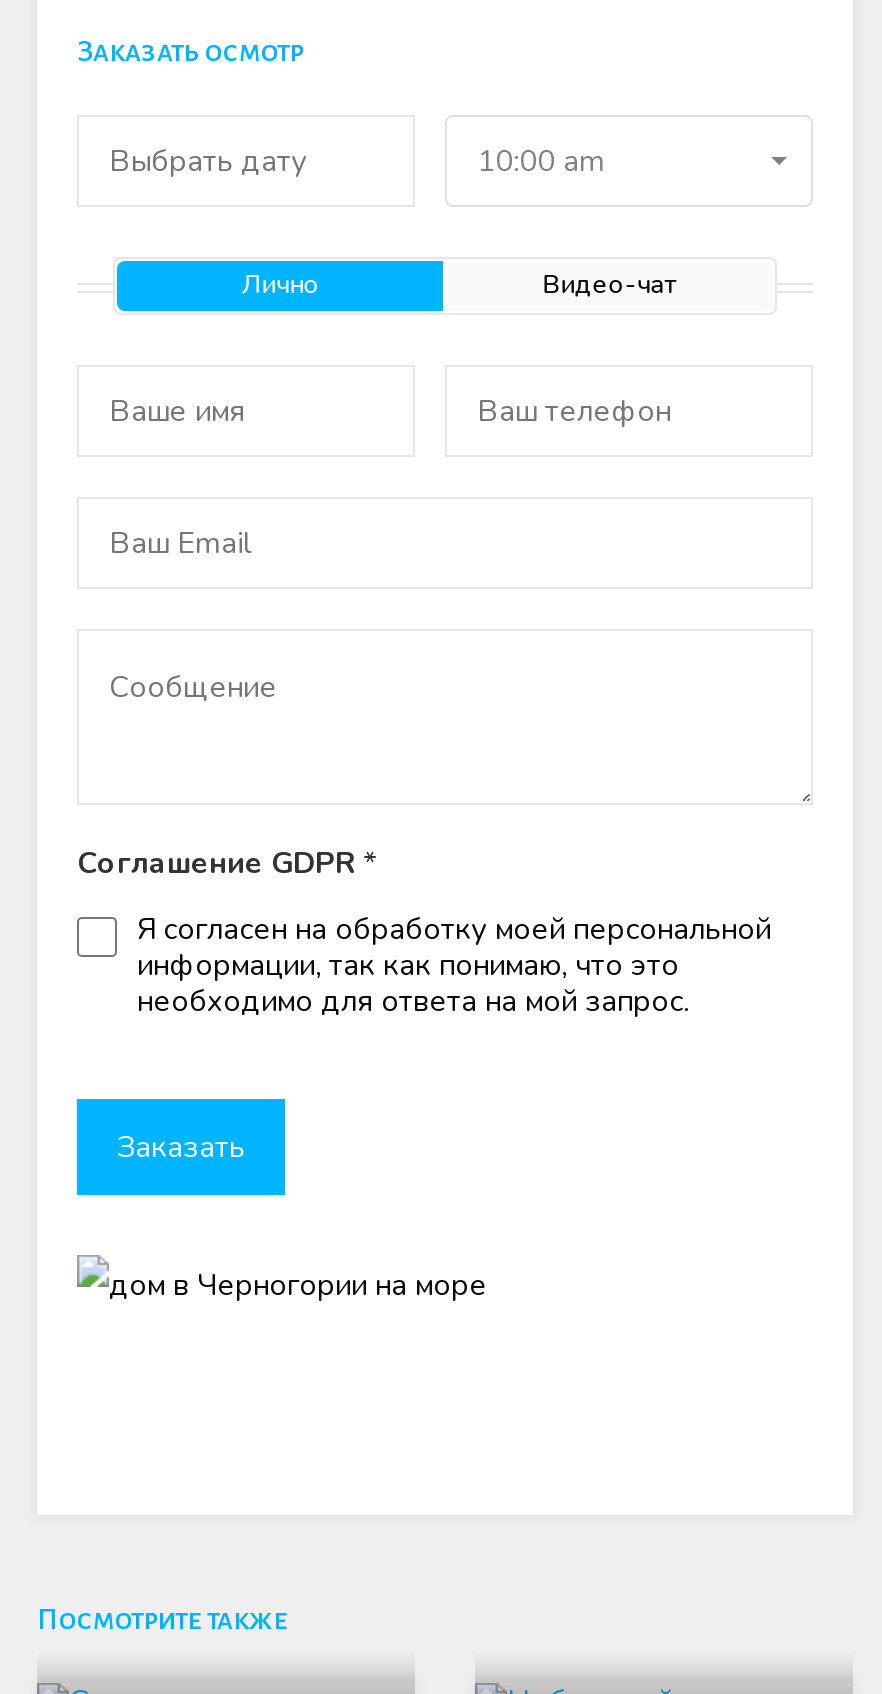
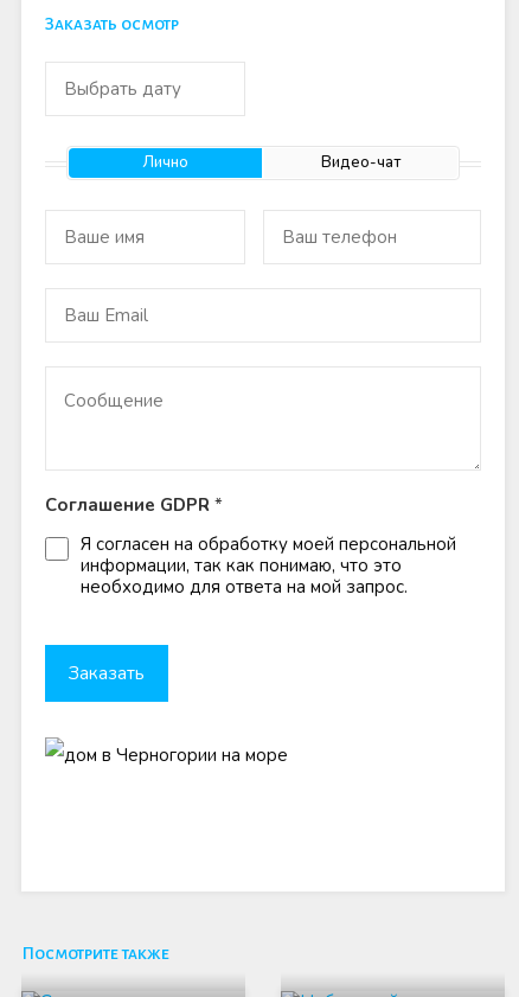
- 10:00 am
